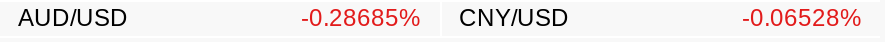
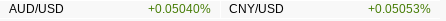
- -0.28685% CNY/USD
+ +0.05040% CNY/USD

- -0.06528%
+ +0.05053%
